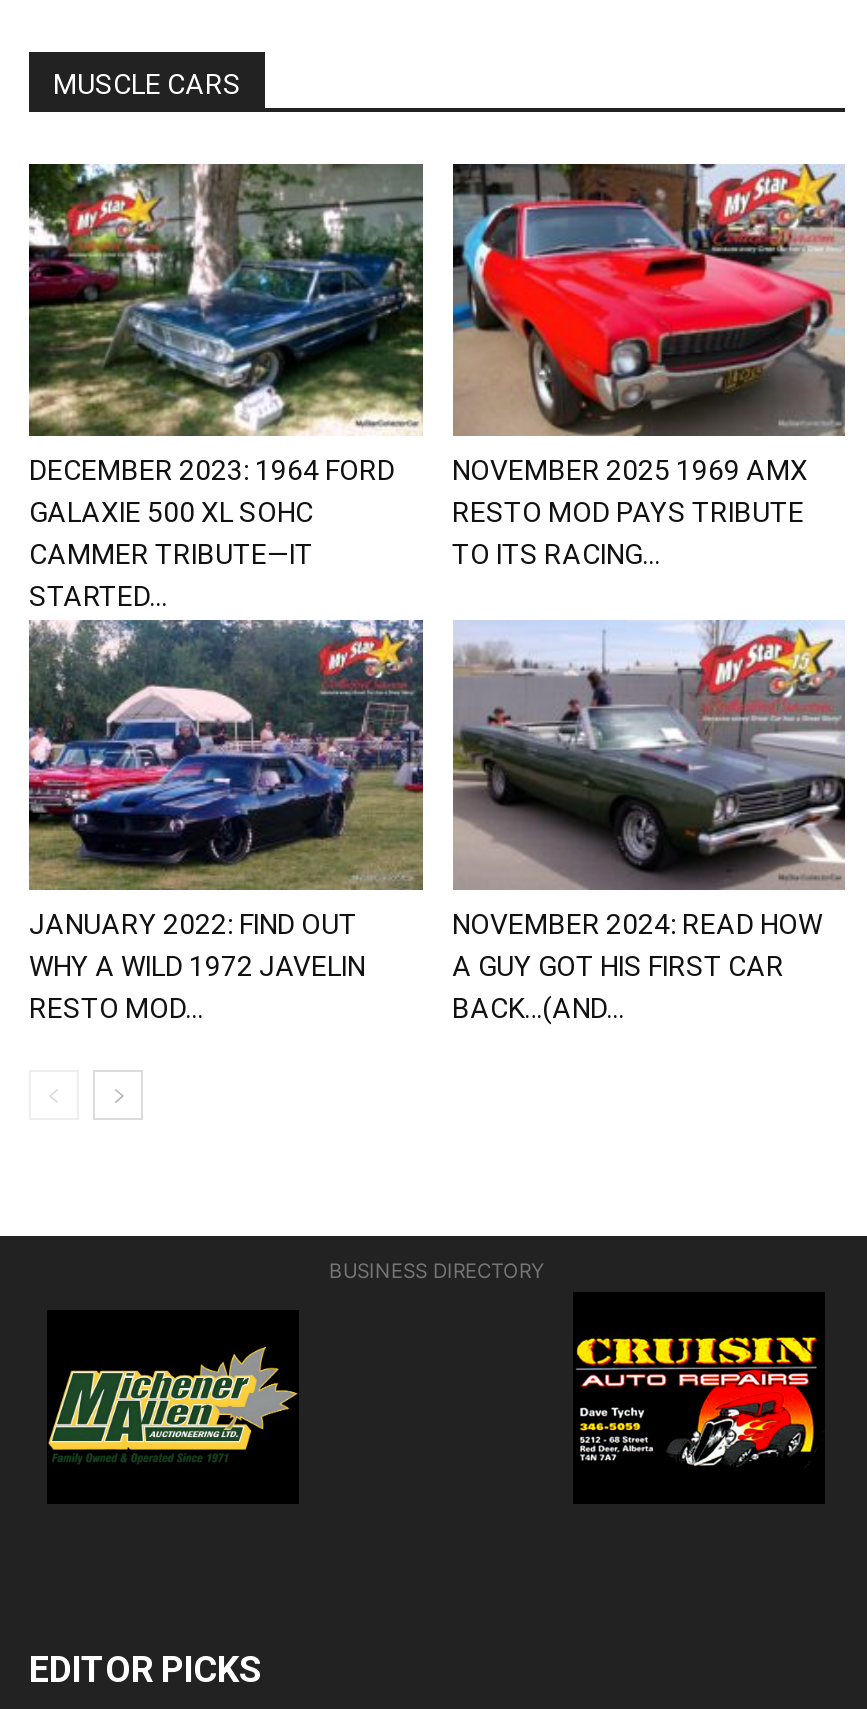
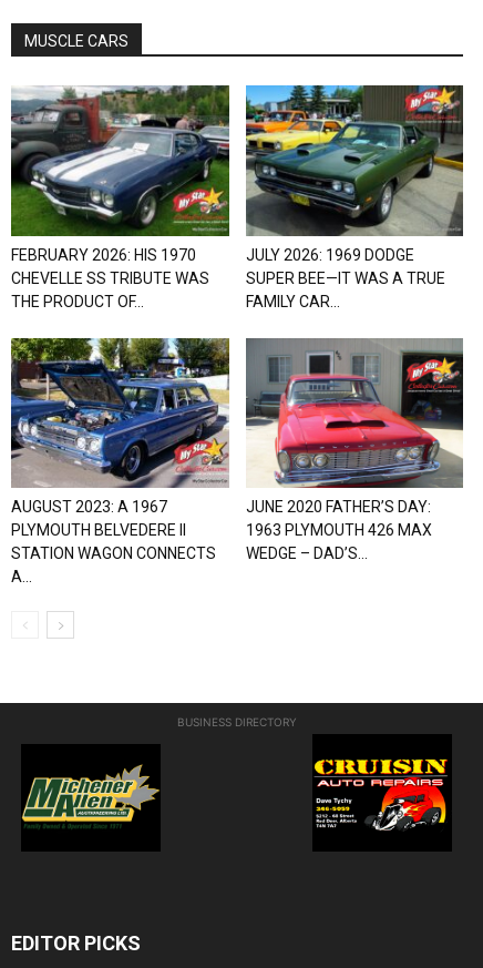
- [image]
- DECEMBER 2023: 1964 FORD
- GALAXIE 500 XL SOHC
- CAMMER TRIBUTE—IT
- STARTED...
+ [image]
+ FEBRUARY 2026: HIS 1970
+ CHEVELLE SS TRIBUTE WAS
+ THE PRODUCT OF...

- [image]
- NOVEMBER 2025 1969 AMX
- RESTO MOD PAYS TRIBUTE
- TO ITS RACING...
+ [image]
+ JULY 2026: 1969 DODGE
+ SUPER BEE—IT WAS A TRUE
+ FAMILY CAR...

- [image]
- JANUARY 2022: FIND OUT
- WHY A WILD 1972 JAVELIN
- RESTO MOD...
+ [image]
+ AUGUST 2023: A 1967
+ PLYMOUTH BELVEDERE II
+ STATION WAGON CONNECTS
+ A...

- [image]
- NOVEMBER 2024: READ HOW
- A GUY GOT HIS FIRST CAR
- BACK…(AND...
+ [image]
+ JUNE 2020 FATHER’S DAY:
+ 1963 PLYMOUTH 426 MAX
+ WEDGE – DAD’S...
